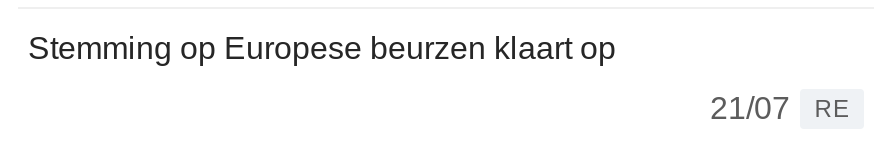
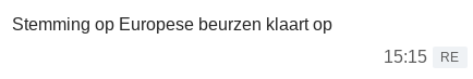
- 21/07 RE
+ 15:15 RE
